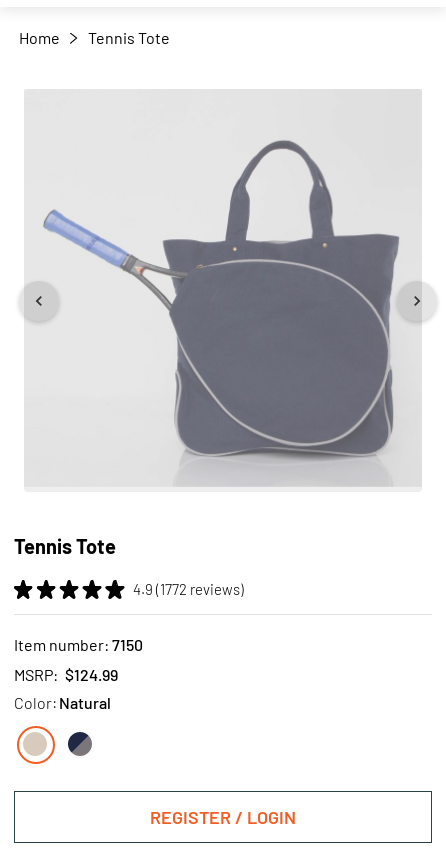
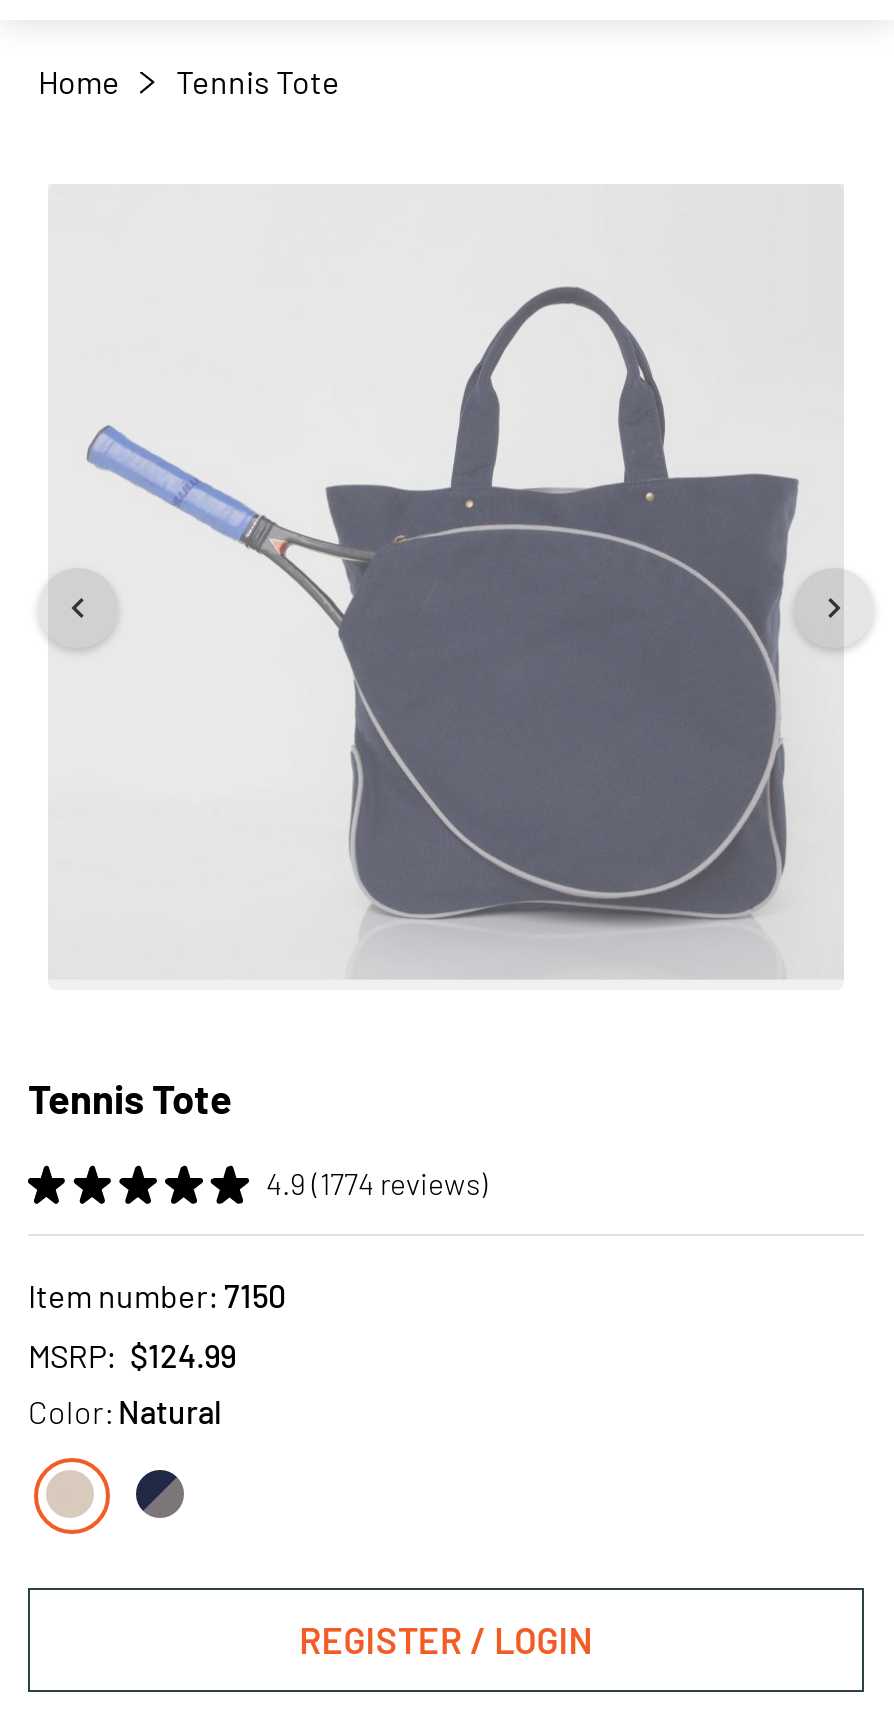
- 4.9 (1772 reviews)
+ 4.9 (1774 reviews)
